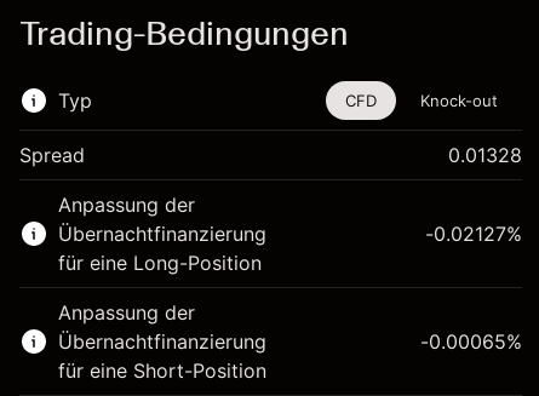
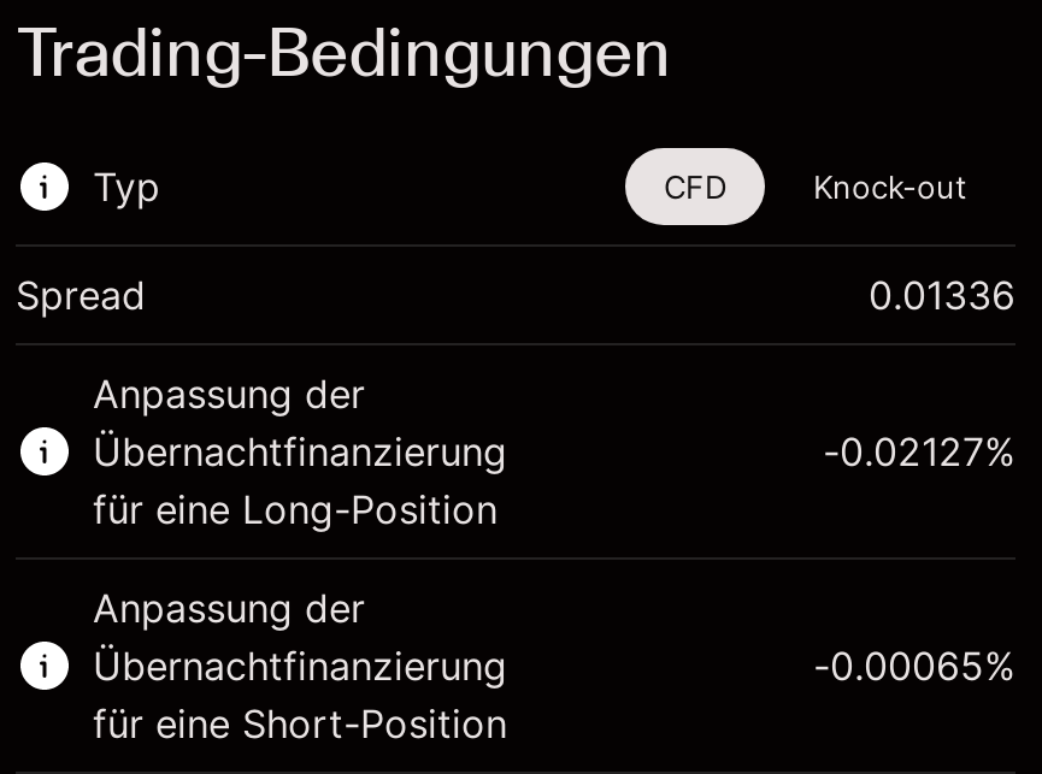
- 0.01328
+ 0.01336
